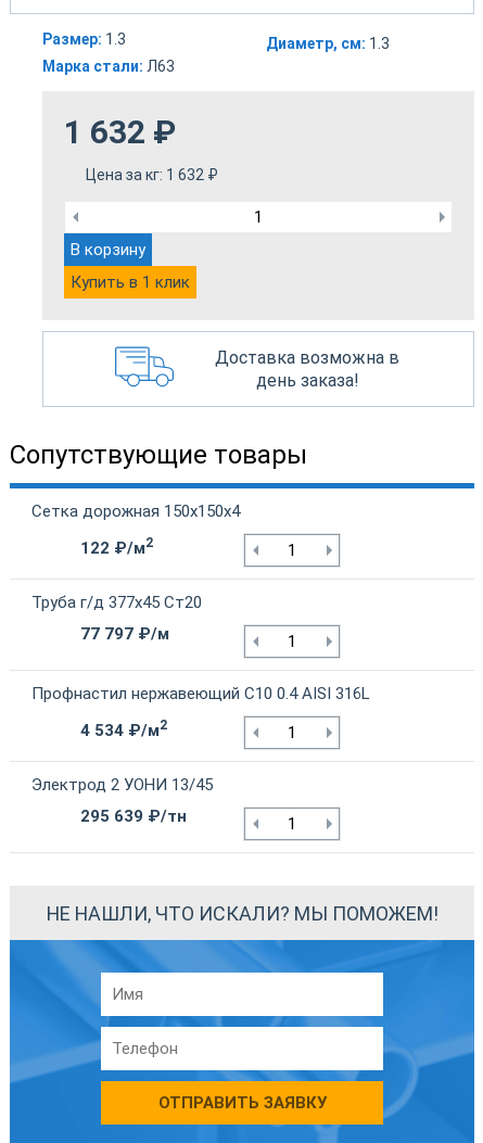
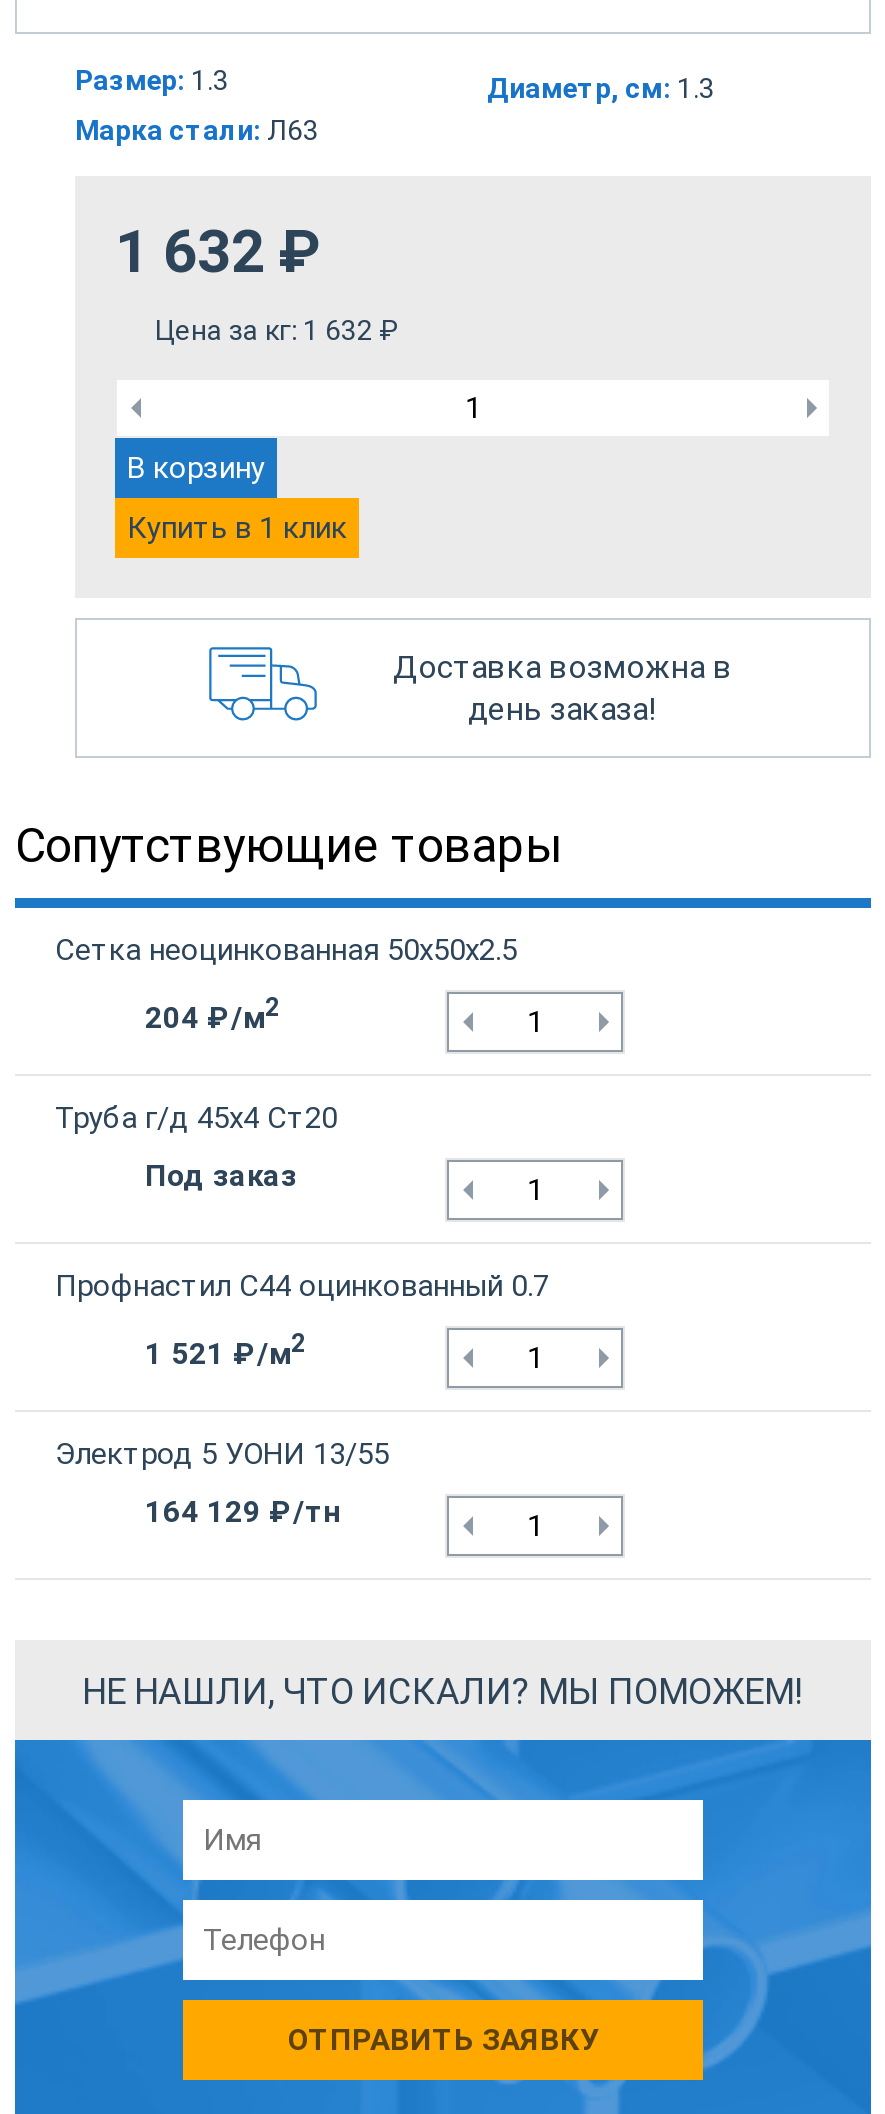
- Сетка дорожная 150х150х4
+ Сетка неоцинкованная 50х50х2.5

- 122 ₽/м2
+ 204 ₽/м2

- Труба г/д 377х45 Ст20
+ Труба г/д 45х4 Ст20

- 77 797 ₽/м
+ Под заказ

- Профнастил нержавеющий С10 0.4 AISI 316L
+ Профнастил С44 оцинкованный 0.7

- 4 534 ₽/м2
+ 1 521 ₽/м2

- Электрод 2 УОНИ 13/45
+ Электрод 5 УОНИ 13/55

- 295 639 ₽/тн
+ 164 129 ₽/тн
